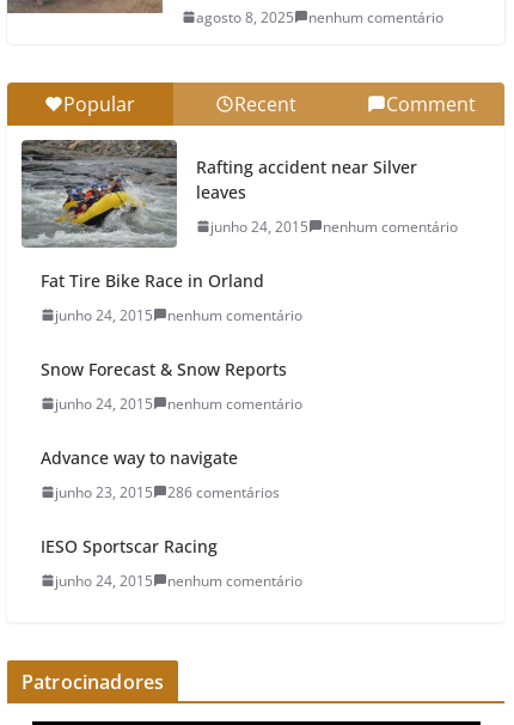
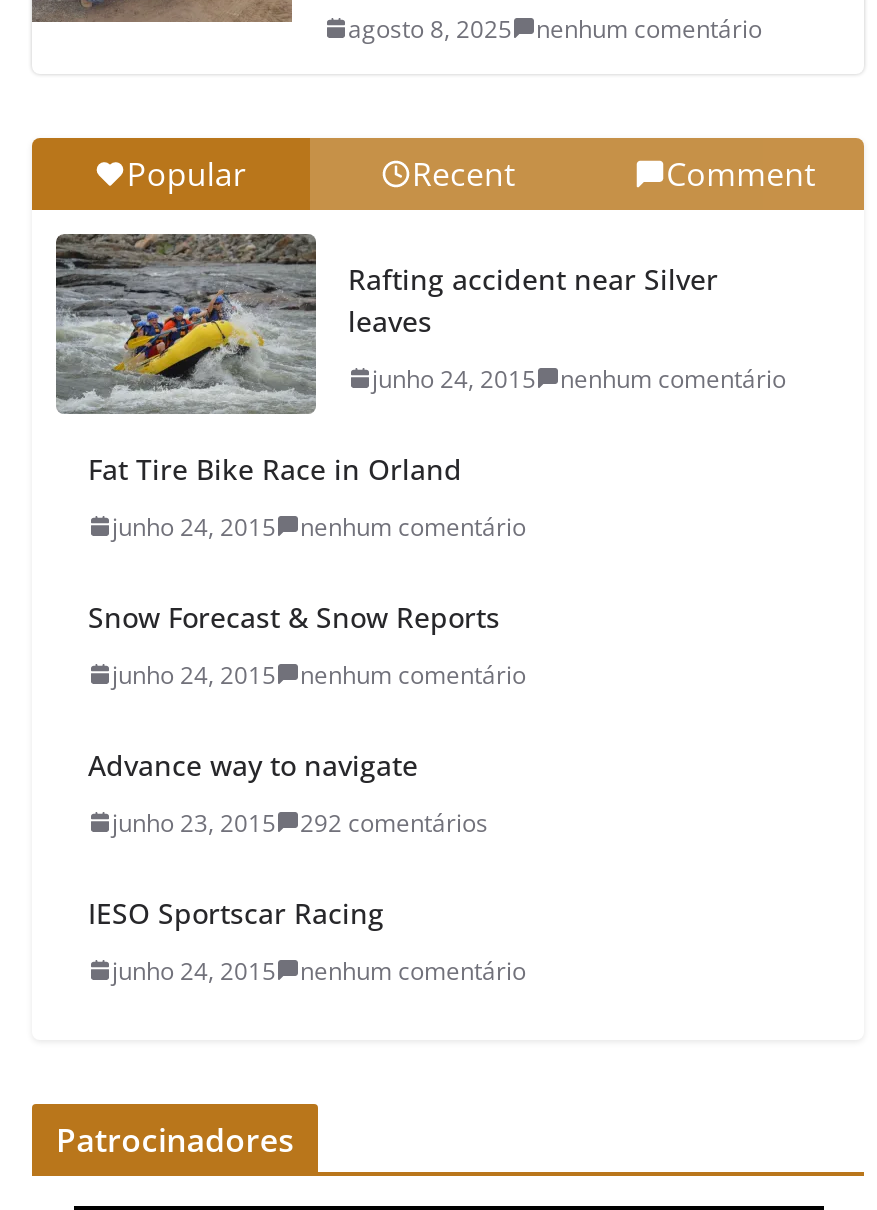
- junho 23, 2015 286 comentários
+ junho 23, 2015 292 comentários
